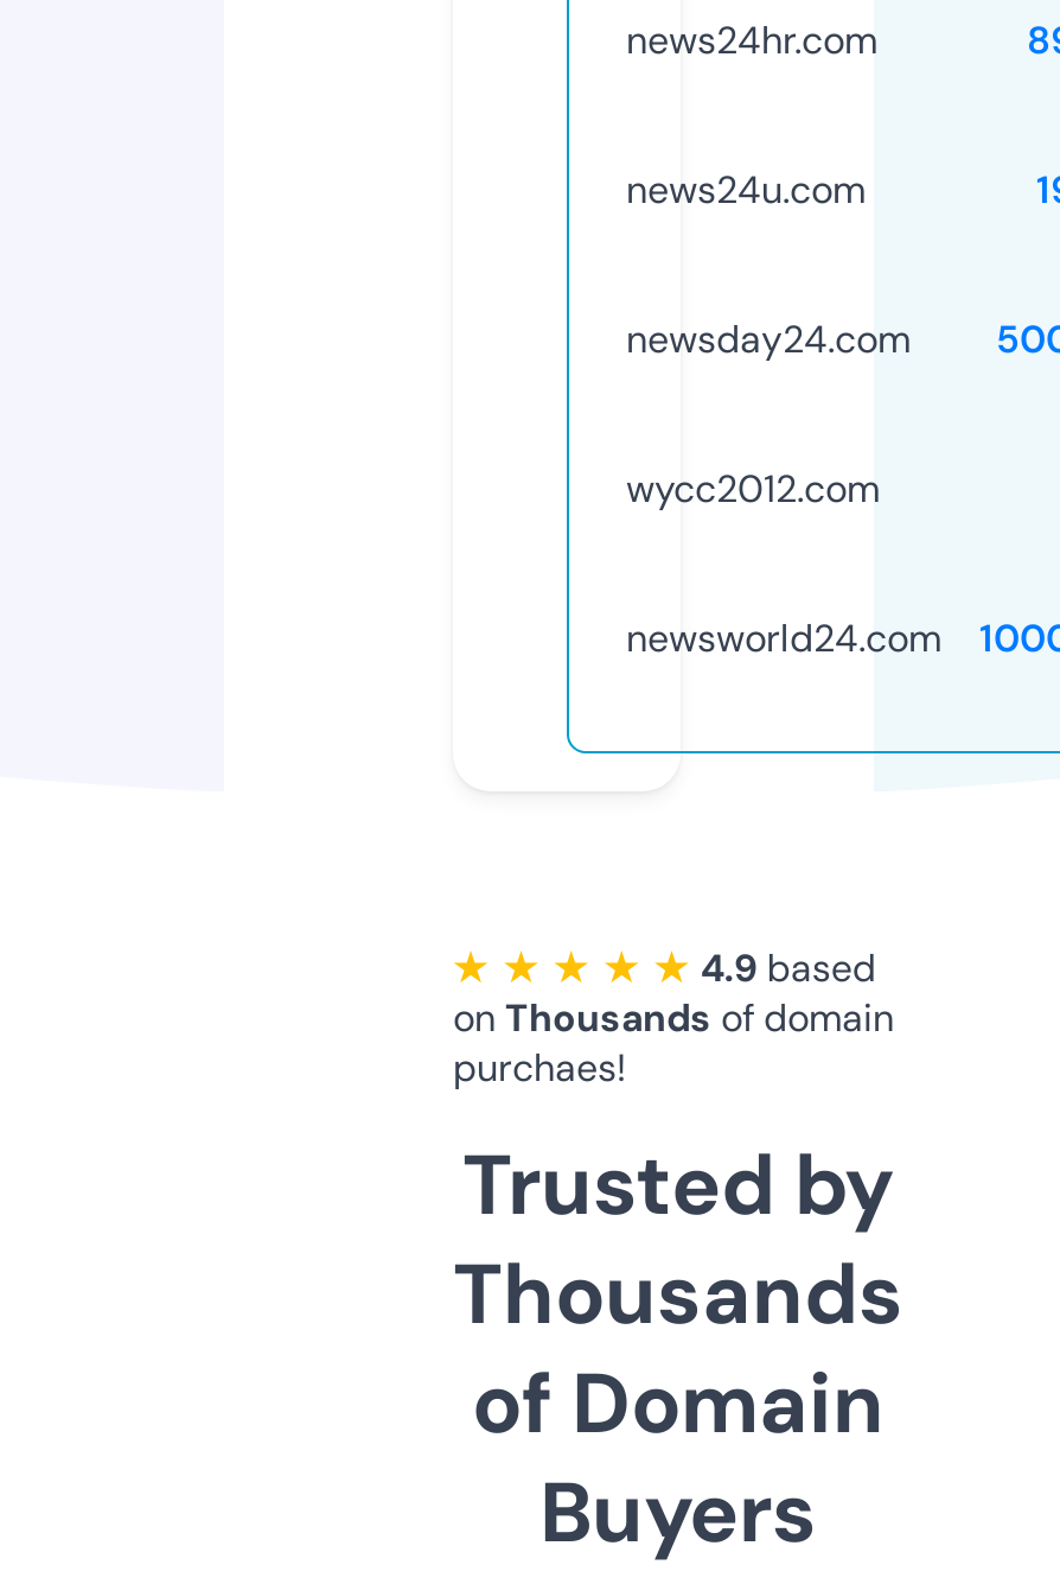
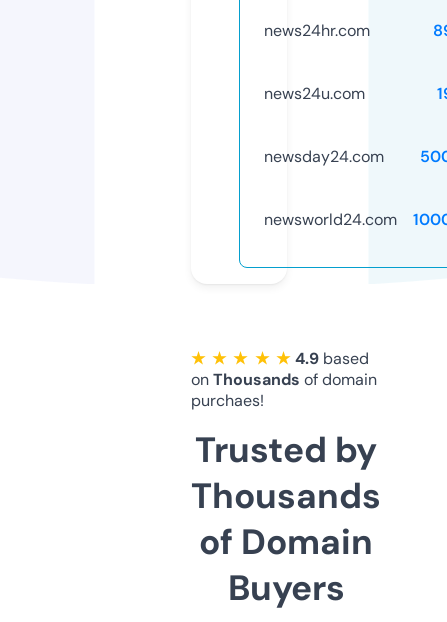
- wycc2012.com
